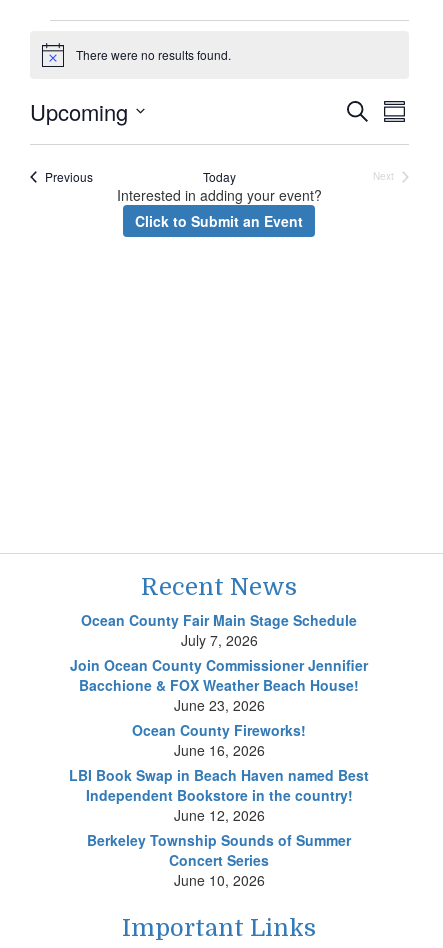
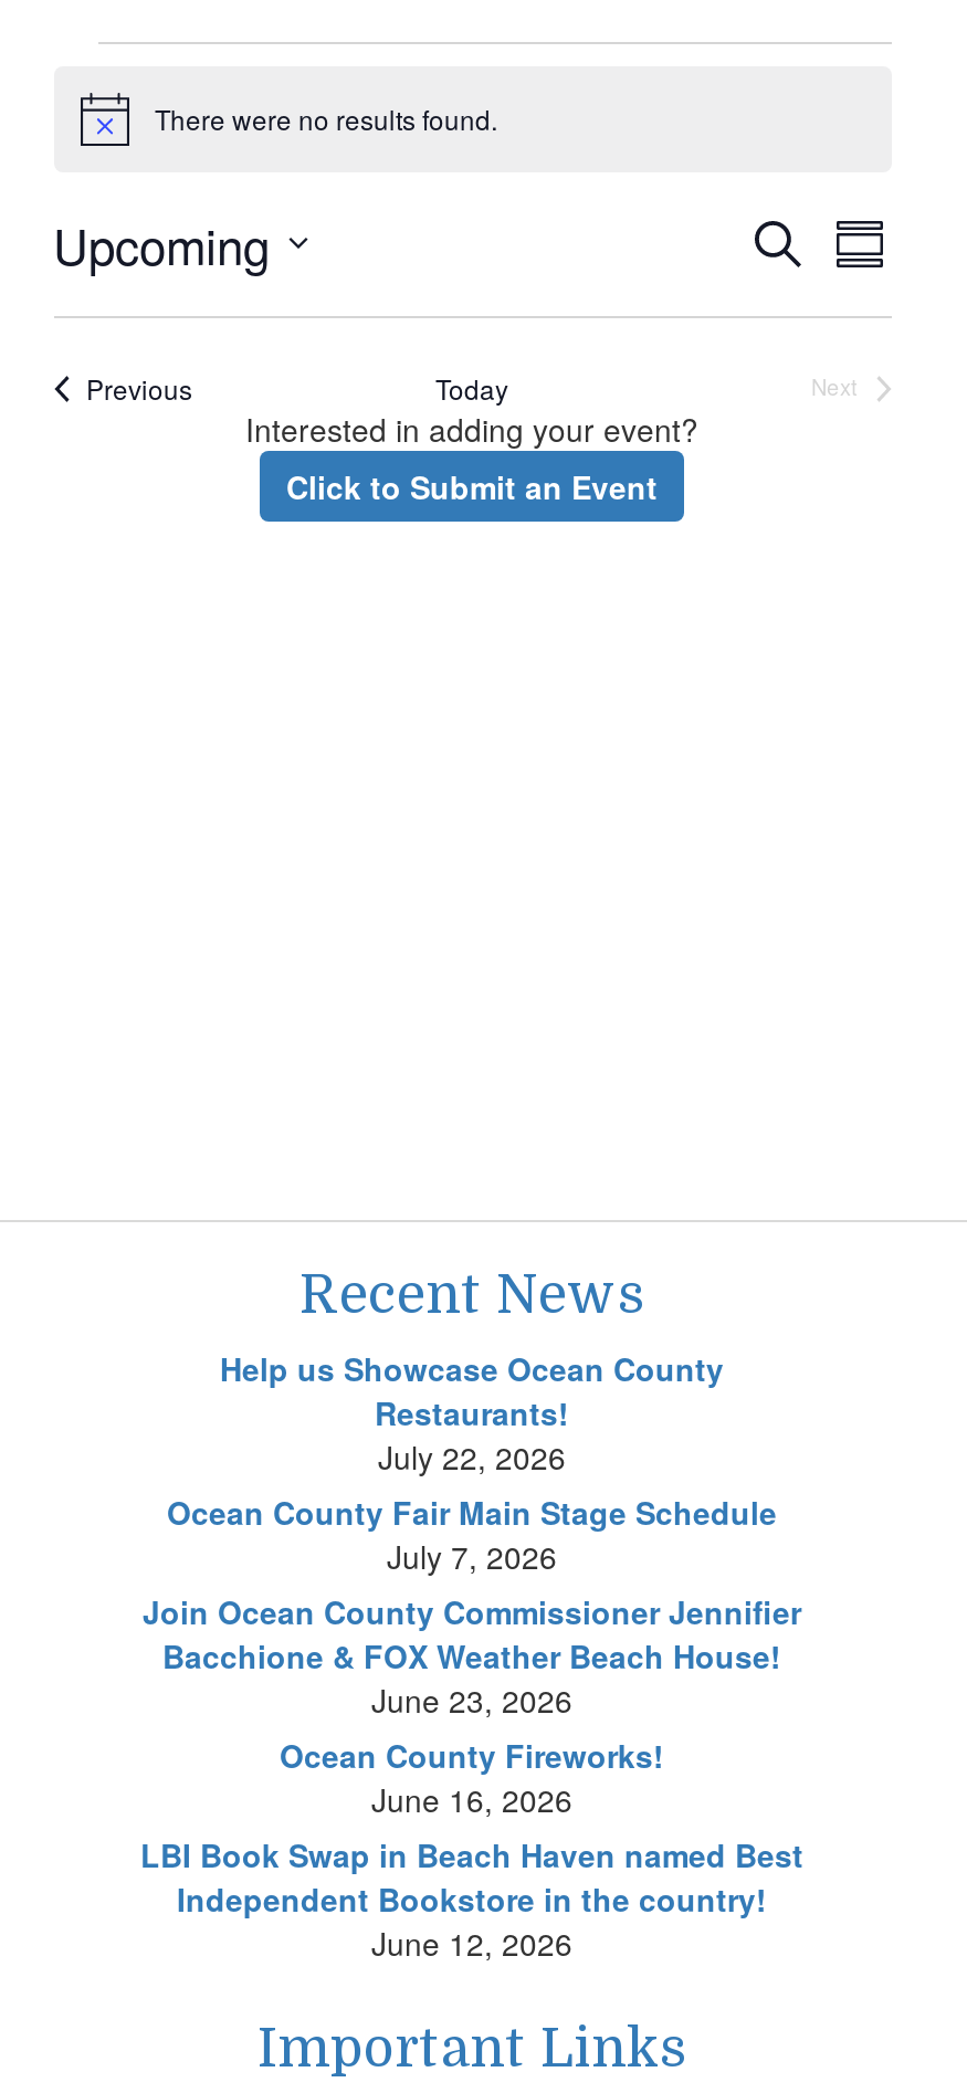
+ Help us Showcase Ocean County
+ Restaurants!
+ July 22, 2026

moved down: Ocean County Fair Main Stage Schedule | July 7, 2026 | Join Ocean County Commissioner Jennifier | ... | Independent Bookstore in the country! | June 12, 2026

- Berkeley Township Sounds of Summer
- Concert Series
- June 10, 2026
